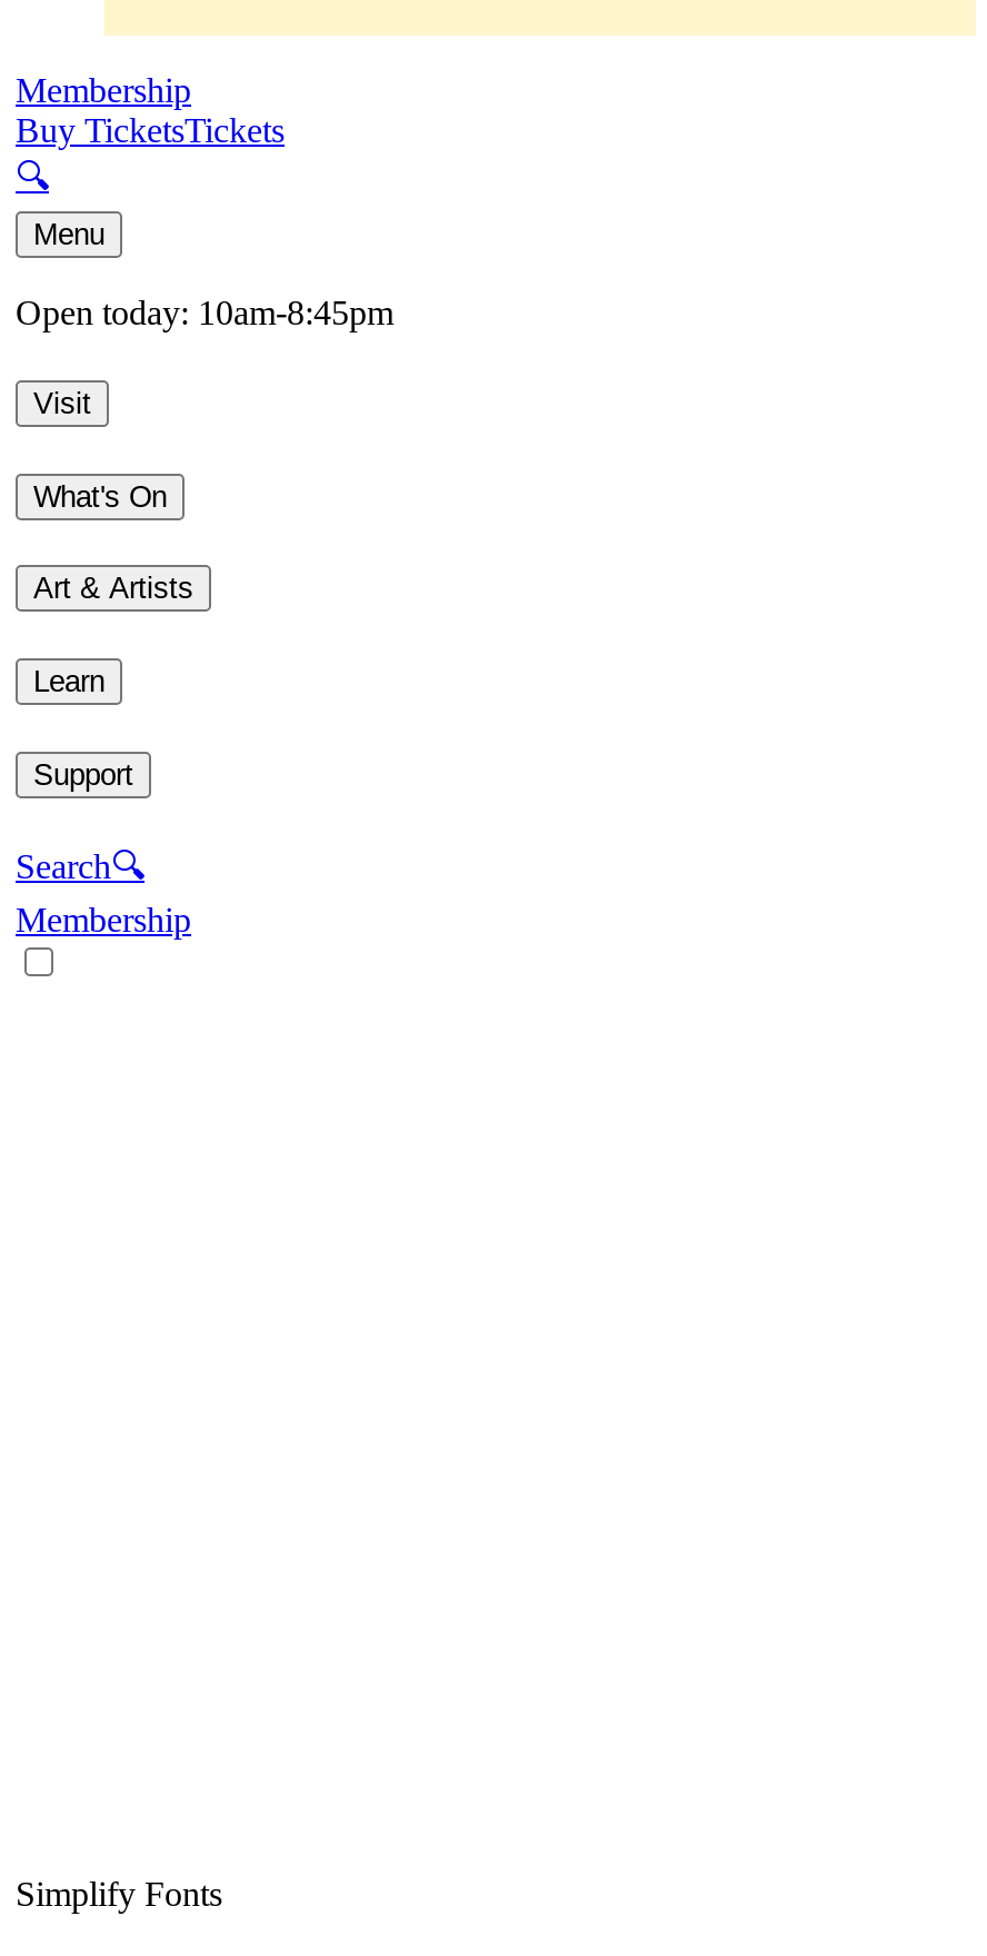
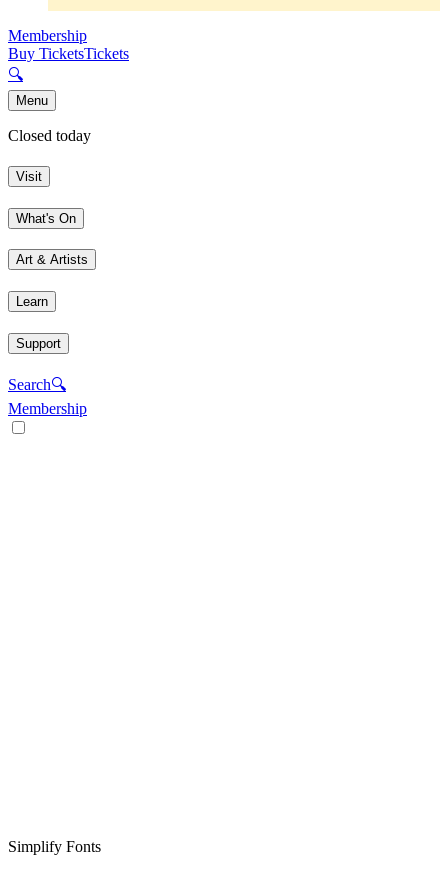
- Open today: 10am-8:45pm
+ Closed today
